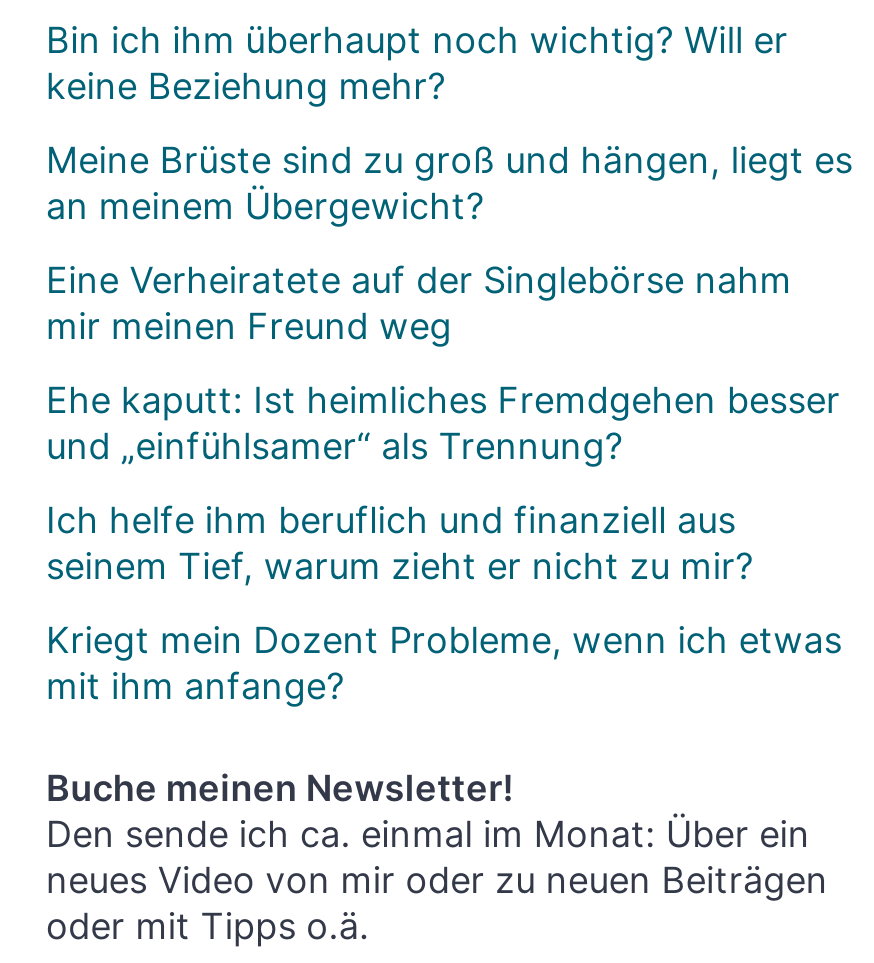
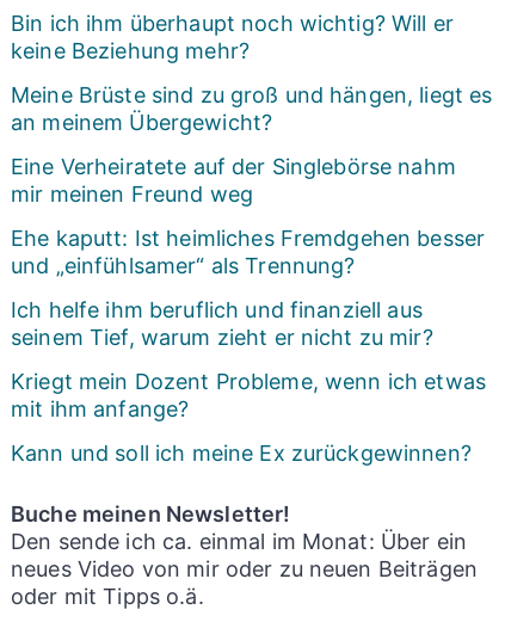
+ Kann und soll ich meine Ex zurückgewinnen?
